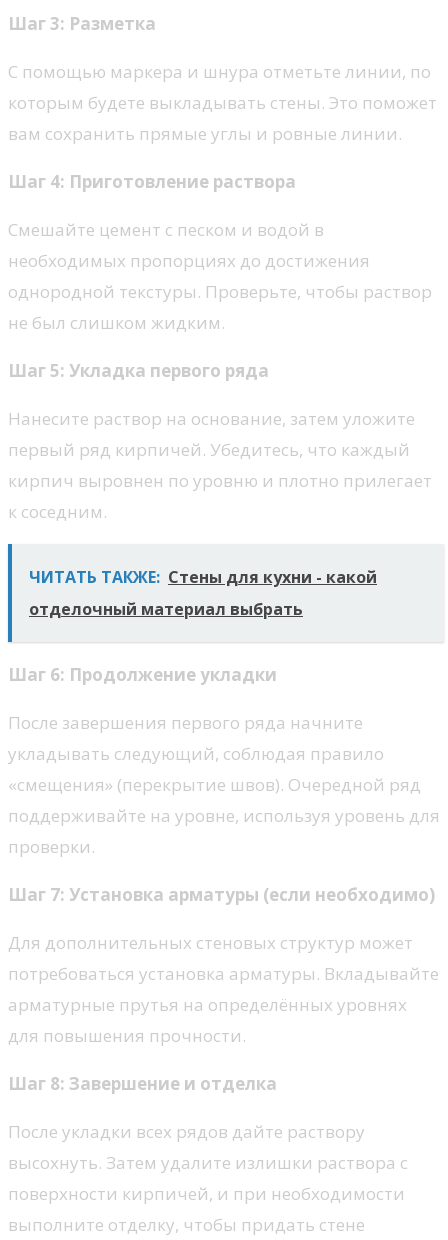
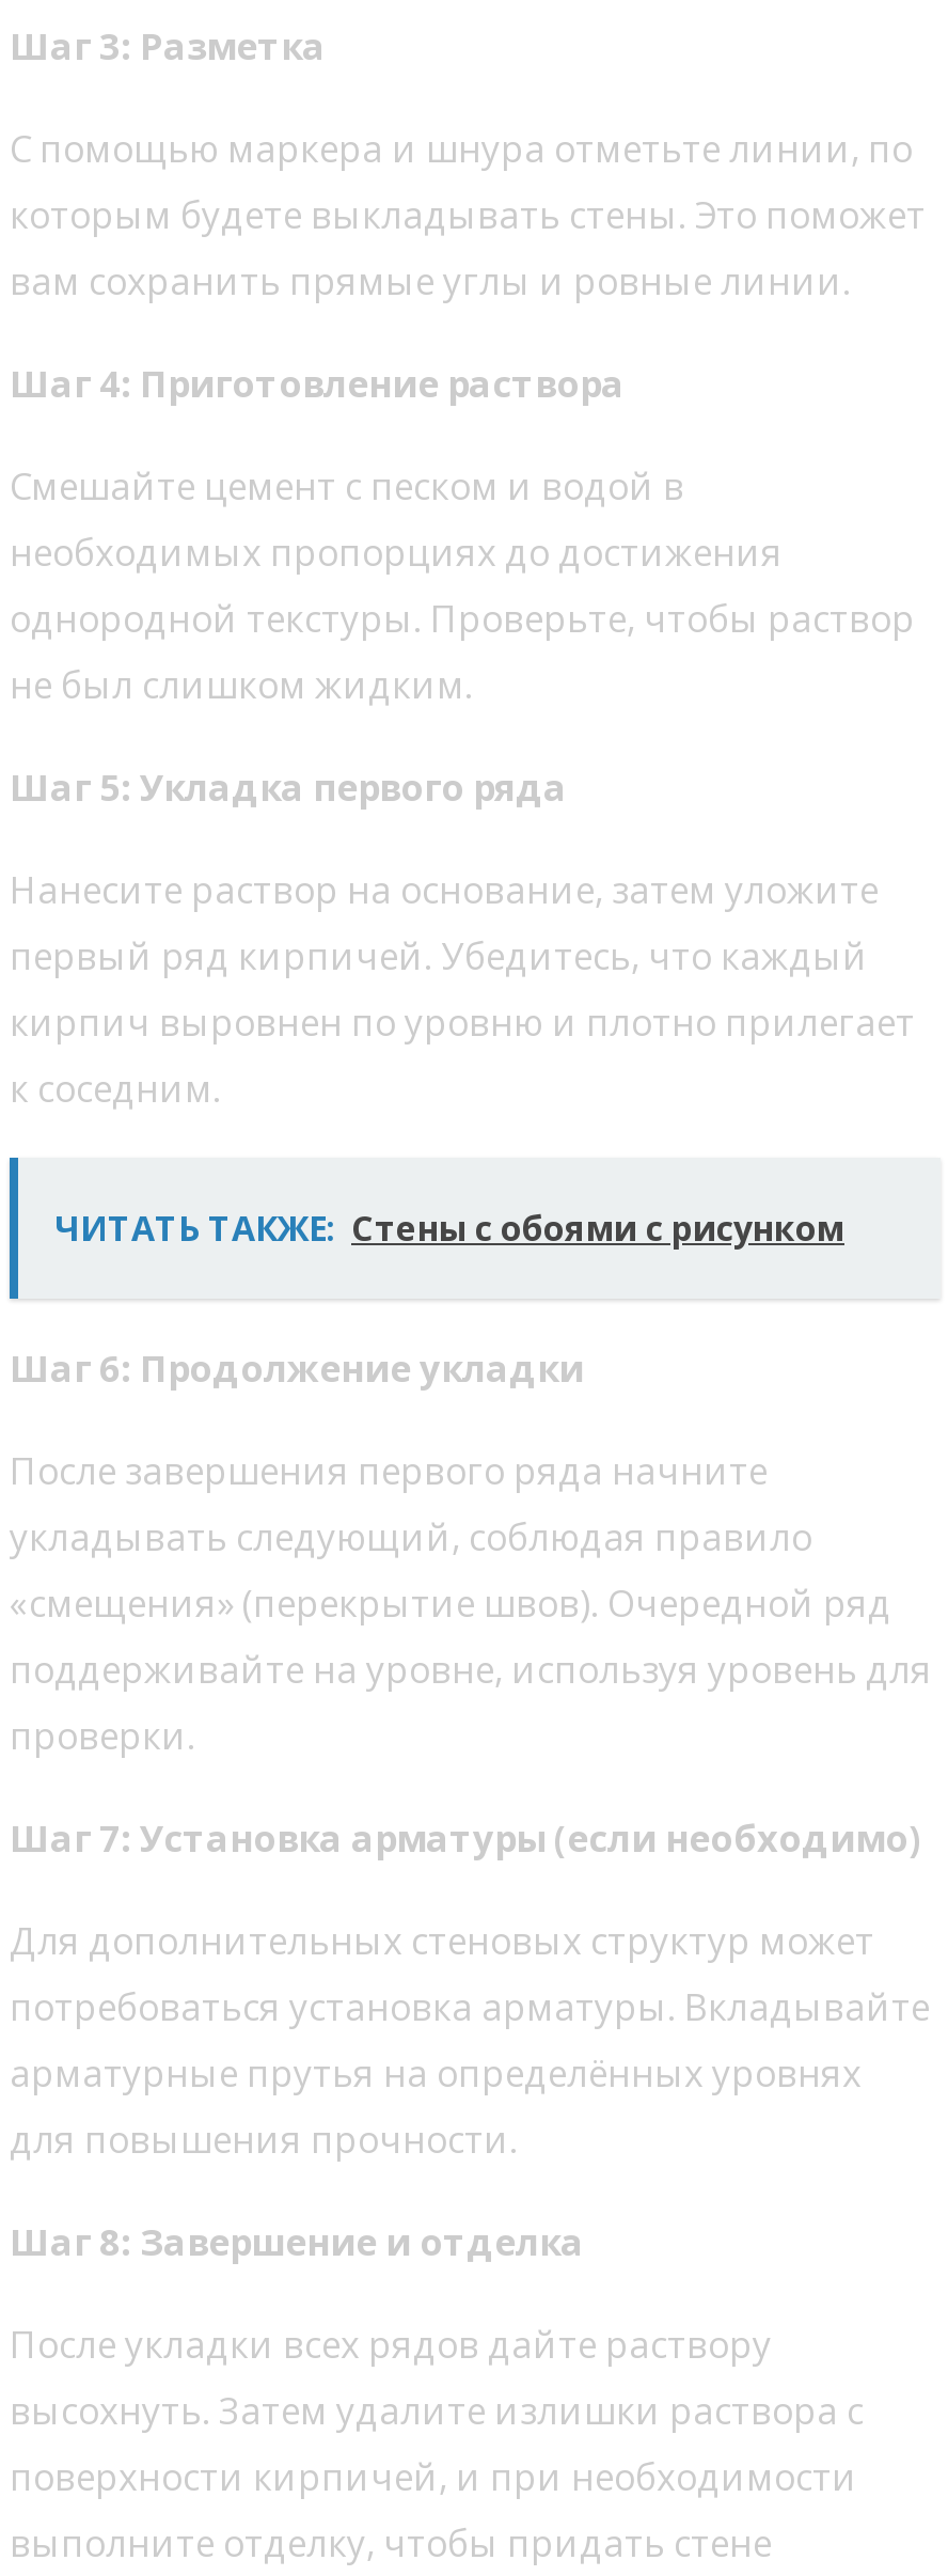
- ЧИТАТЬ ТАКЖЕ: Стены для кухни - какой
- отделочный материал выбрать
+ ЧИТАТЬ ТАКЖЕ: Стены с обоями с рисунком
